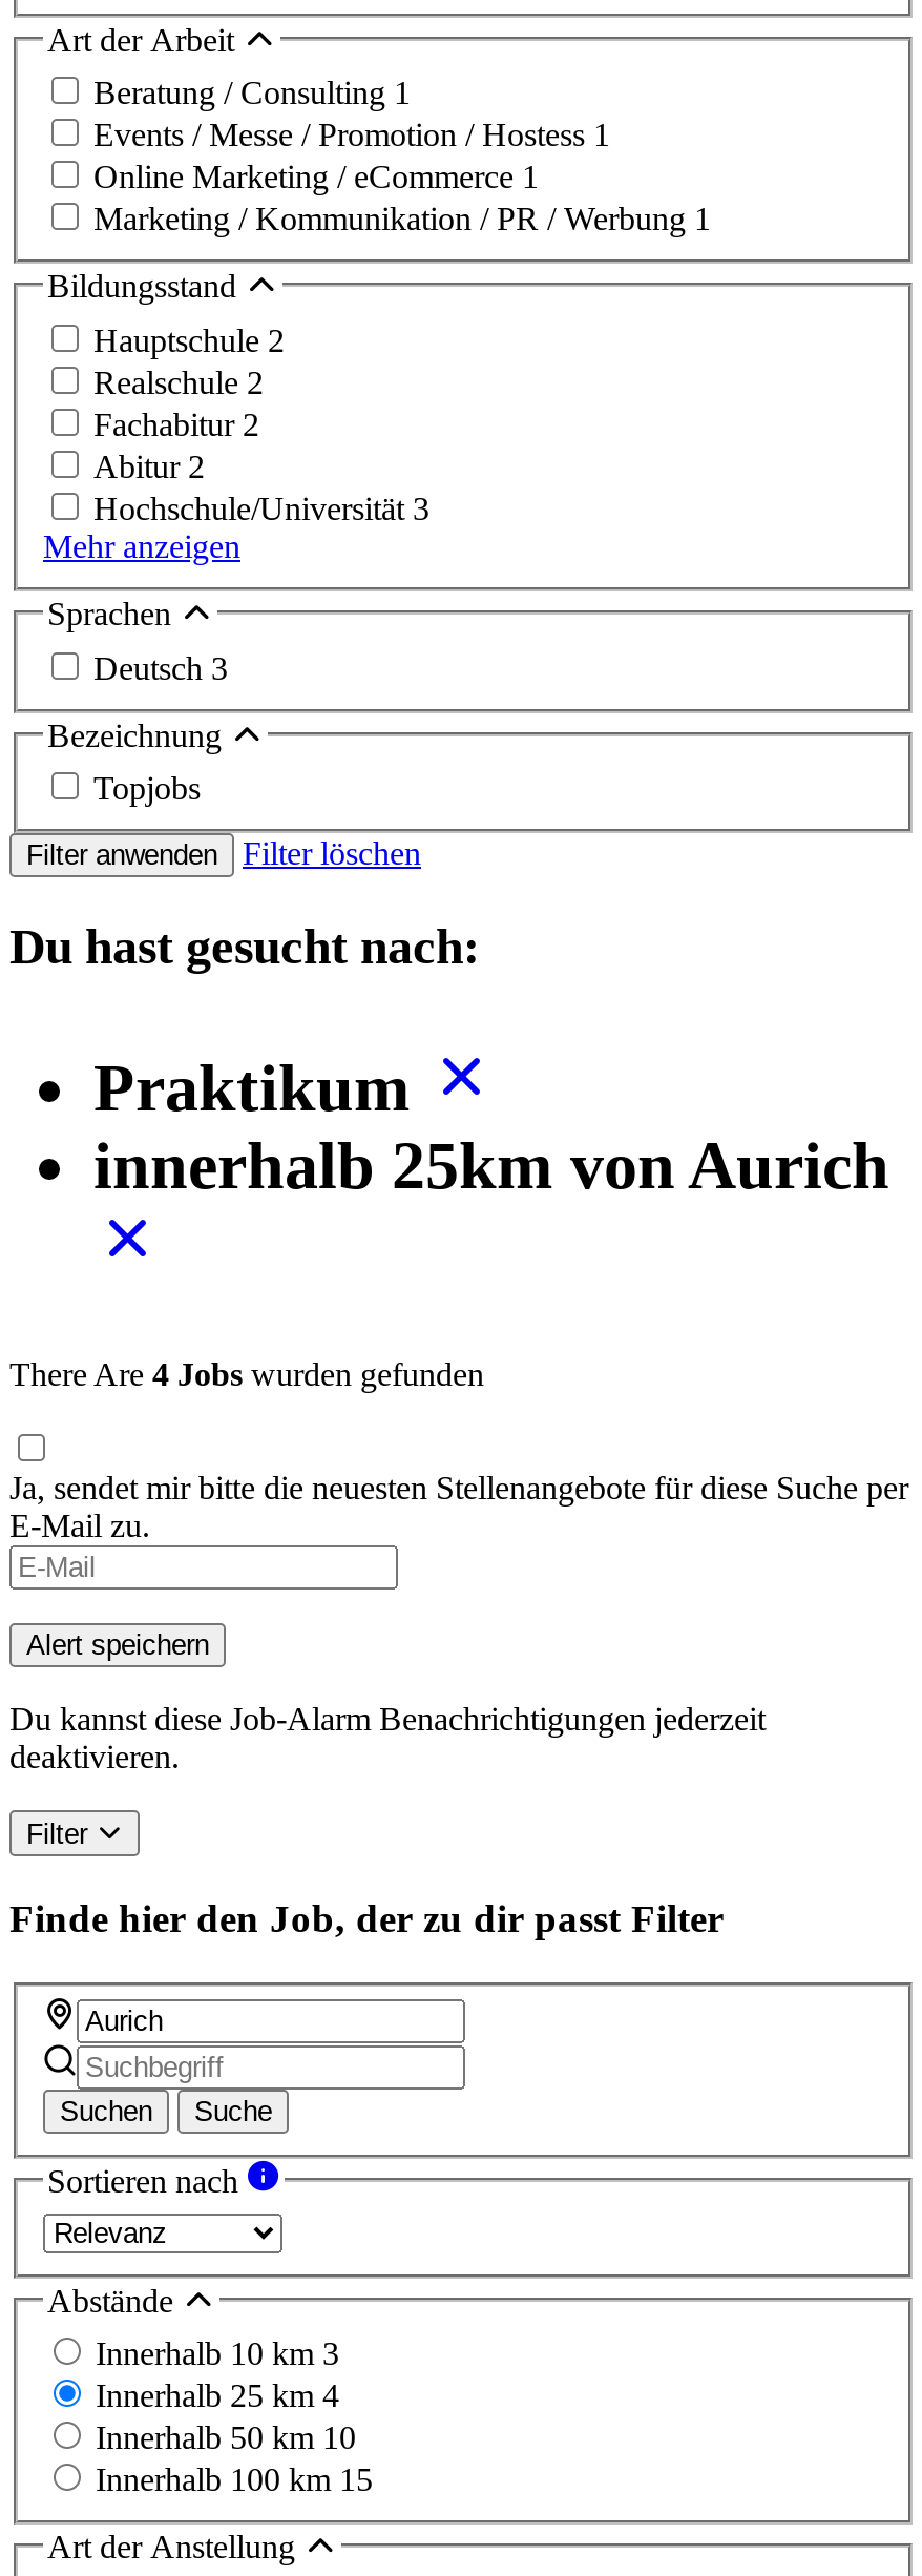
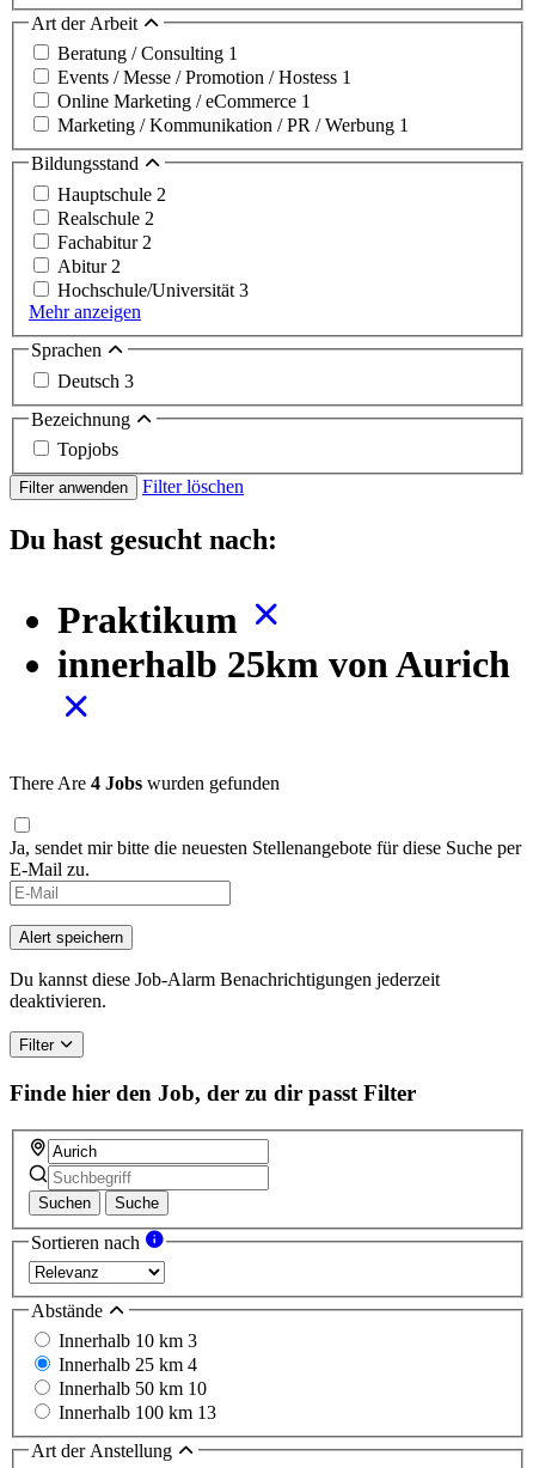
- Innerhalb 100 km 15
+ Innerhalb 100 km 13
